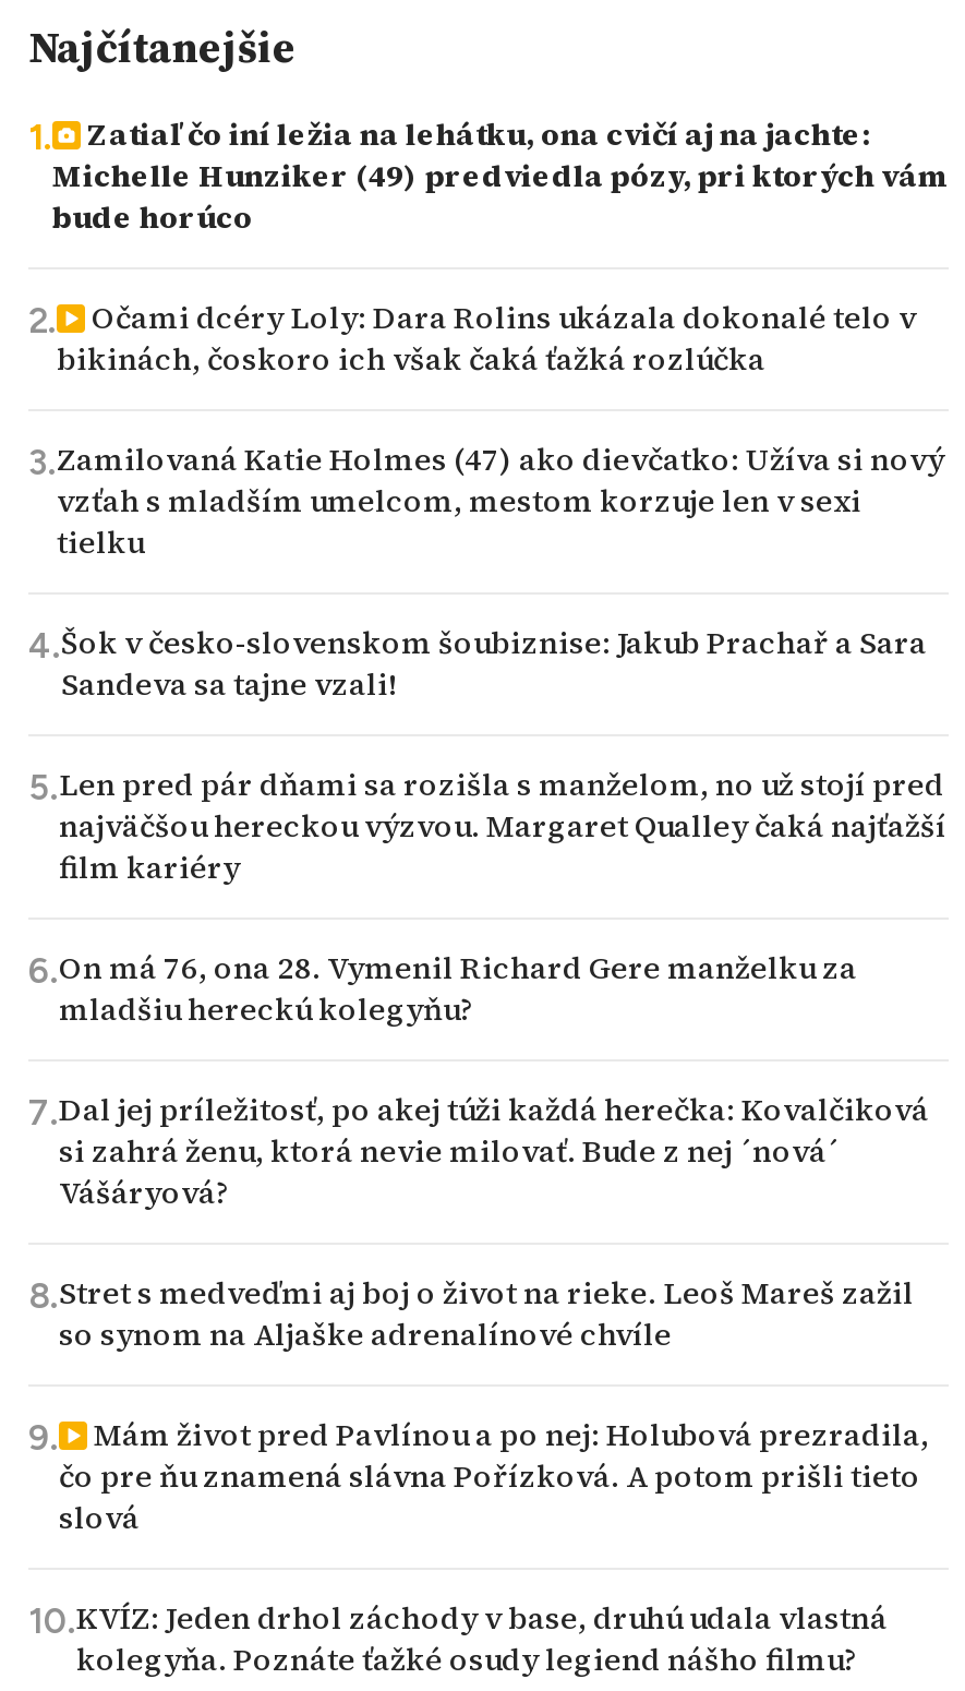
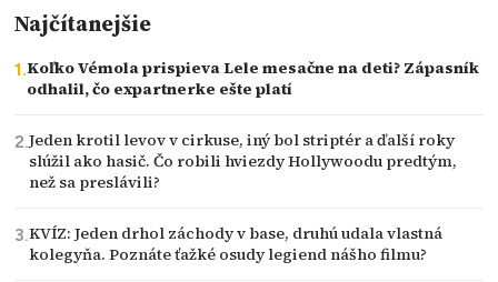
- Zatiaľ čo iní ležia na lehátku, ona cvičí aj na jachte:
- Michelle Hunziker (49) predviedla pózy, pri ktorých vám
- bude horúco
- Očami dcéry Loly: Dara Rolins ukázala dokonalé telo v
- bikinách, čoskoro ich však čaká ťažká rozlúčka
- Zamilovaná Katie Holmes (47) ako dievčatko: Užíva si nový
- vzťah s mladším umelcom, mestom korzuje len v sexi
- tielku
- Šok v česko-slovenskom šoubiznise: Jakub Prachař a Sara
- Sandeva sa tajne vzali!
- Len pred pár dňami sa rozišla s manželom, no už stojí pred
- najväčšou hereckou výzvou. Margaret Qualley čaká najťažší
- film kariéry
- On má 76, ona 28. Vymenil Richard Gere manželku za
- mladšiu hereckú kolegyňu?
- Dal jej príležitosť, po akej túži každá herečka: Kovalčiková
- si zahrá ženu, ktorá nevie milovať. Bude z nej ´nová´
- Vášáryová?
- Stret s medveďmi aj boj o život na rieke. Leoš Mareš zažil
- so synom na Aljaške adrenalínové chvíle
- Mám život pred Pavlínou a po nej: Holubová prezradila,
- čo pre ňu znamená slávna Pořízková. A potom prišli tieto
- slová
+ Koľko Vémola prispieva Lele mesačne na deti? Zápasník
+ odhalil, čo expartnerke ešte platí
+ Jeden krotil levov v cirkuse, iný bol striptér a ďalší roky
+ slúžil ako hasič. Čo robili hviezdy Hollywoodu predtým,
+ než sa preslávili?
